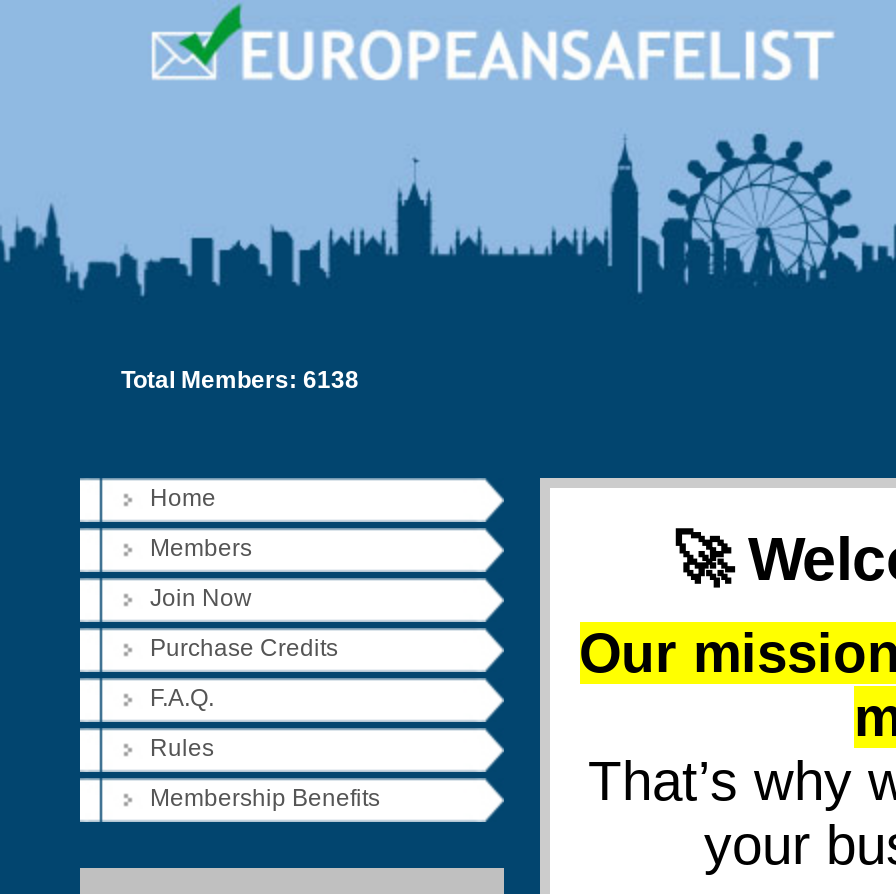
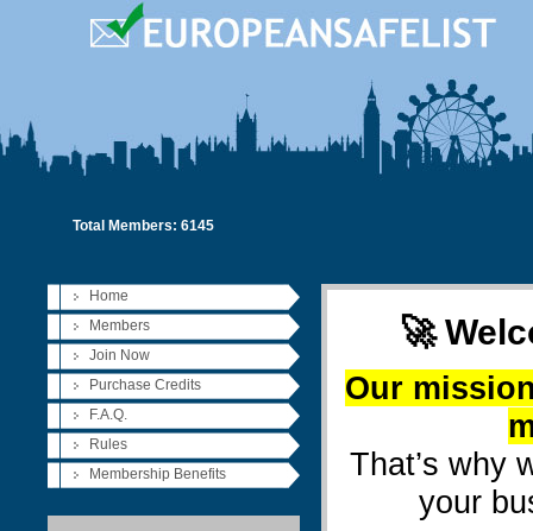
- Total Members: 6138
+ Total Members: 6145
